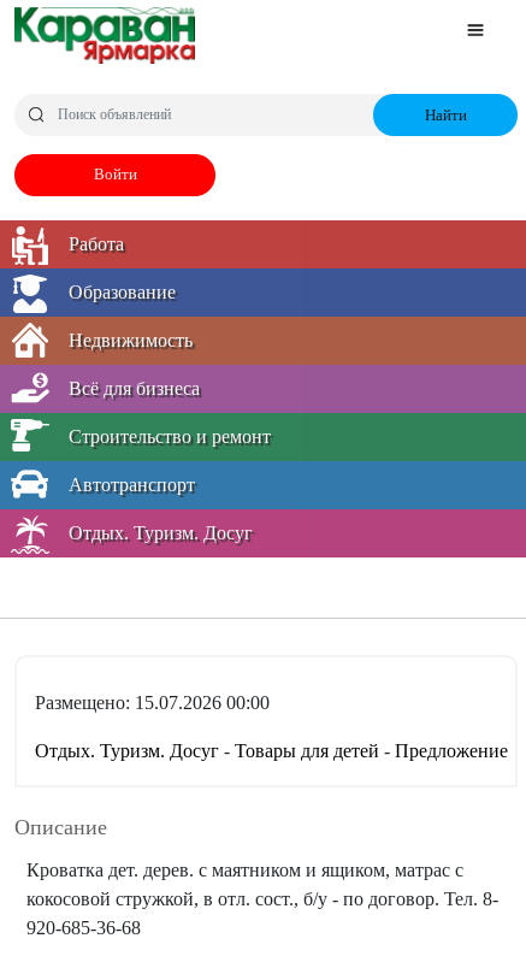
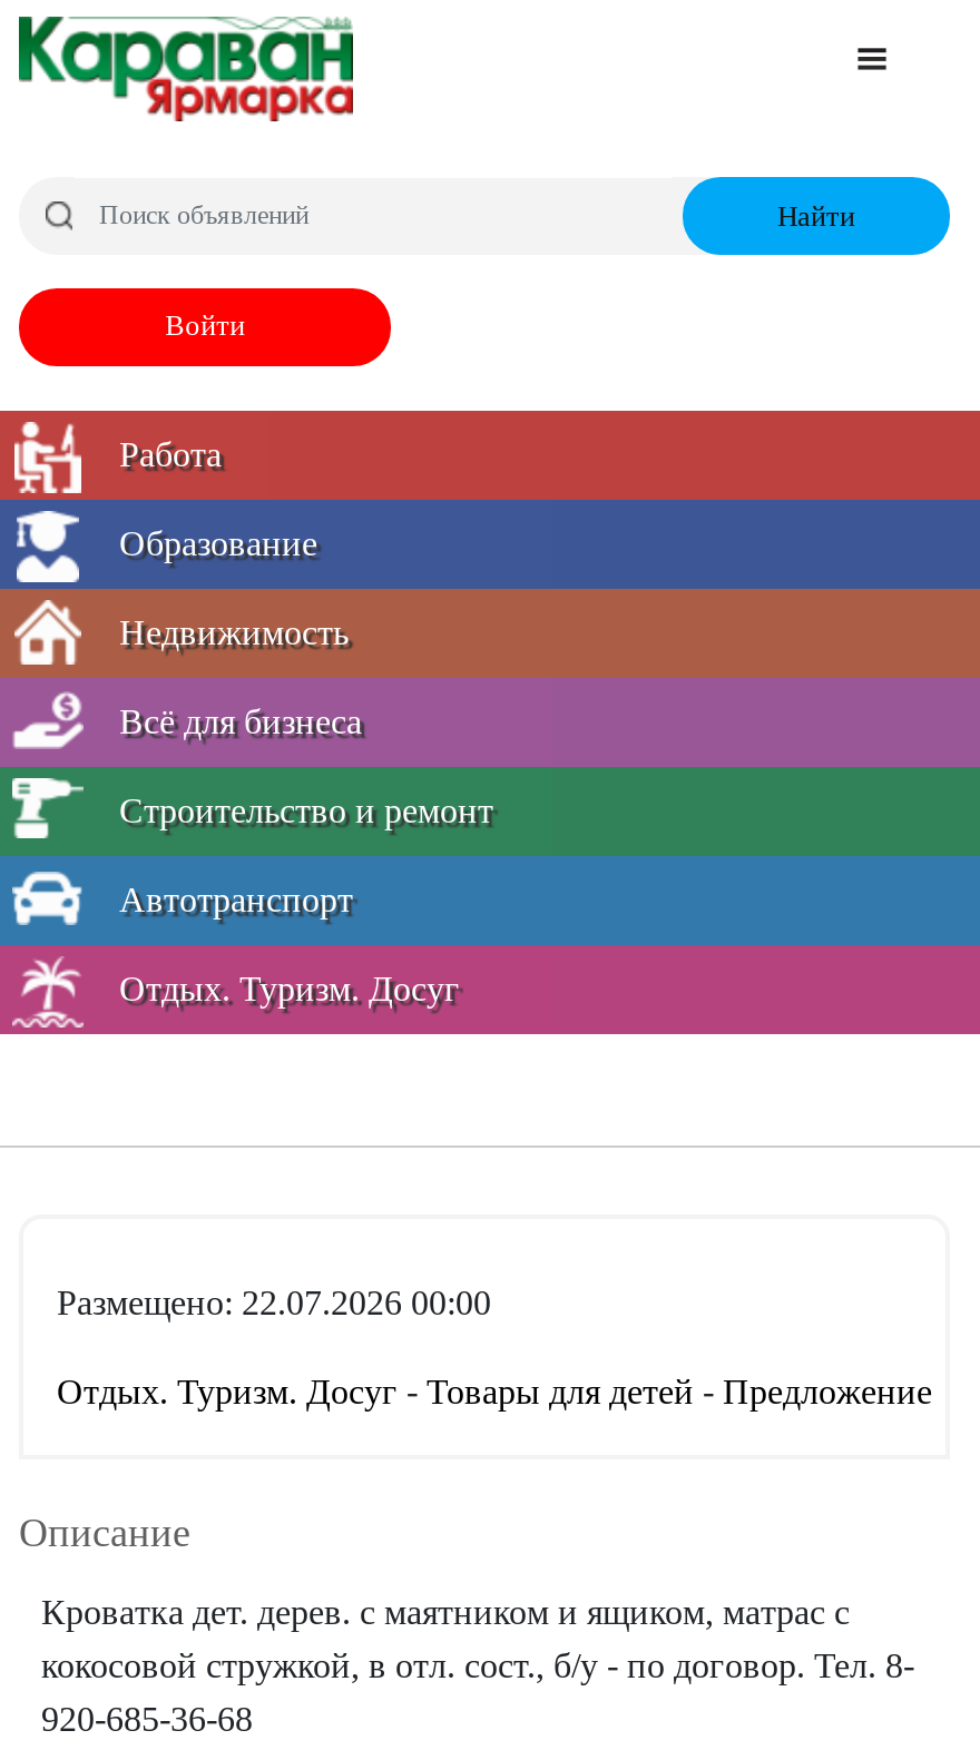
- Размещено: 15.07.2026 00:00
+ Размещено: 22.07.2026 00:00
